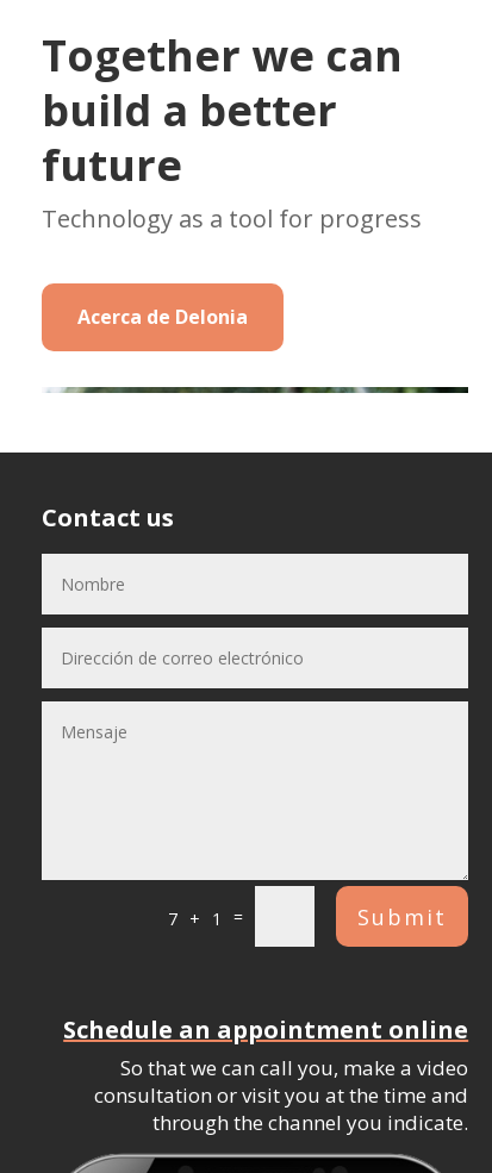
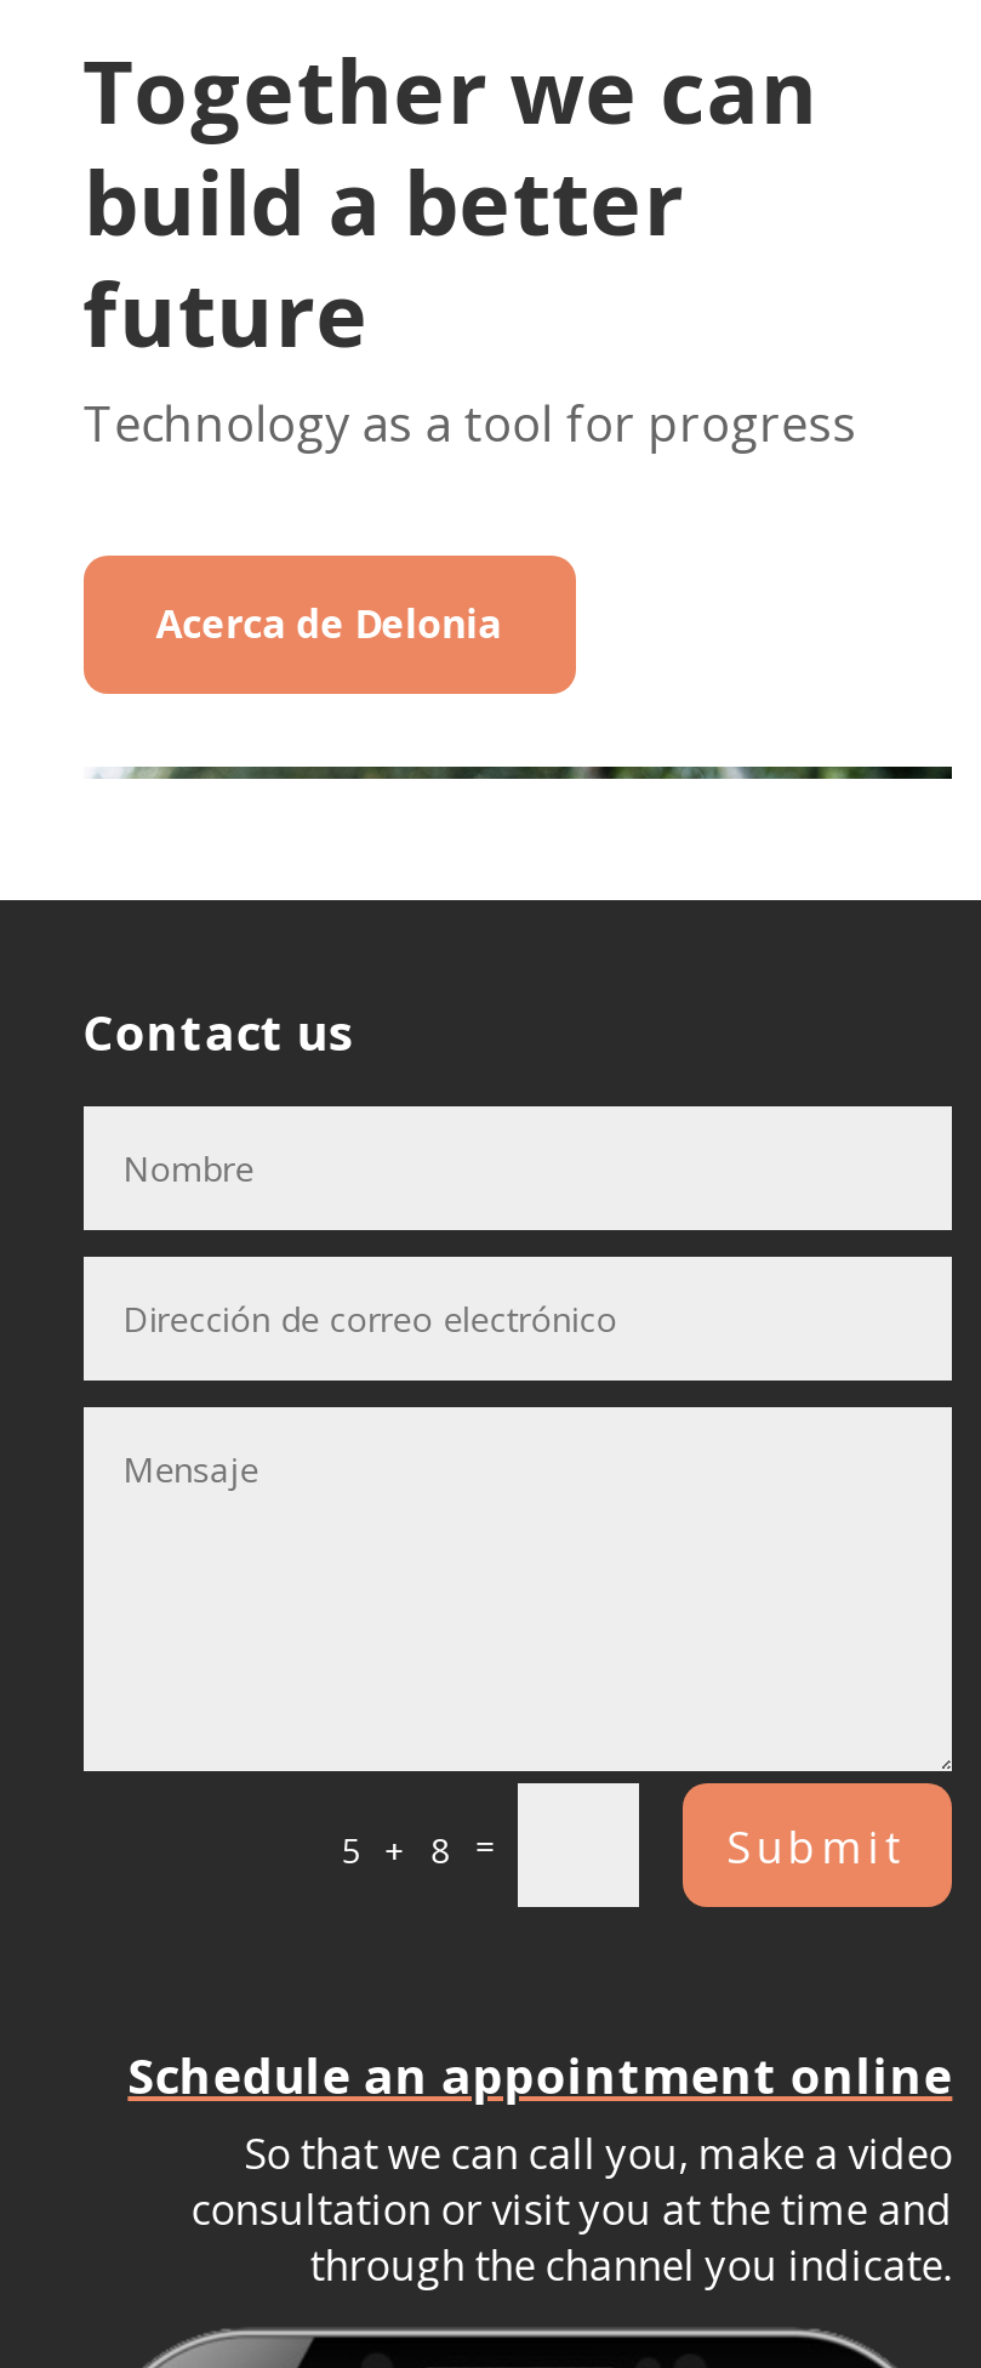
- 7 + 1 =
+ 5 + 8 =
